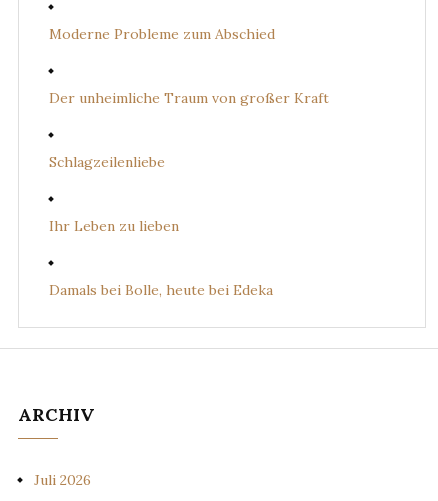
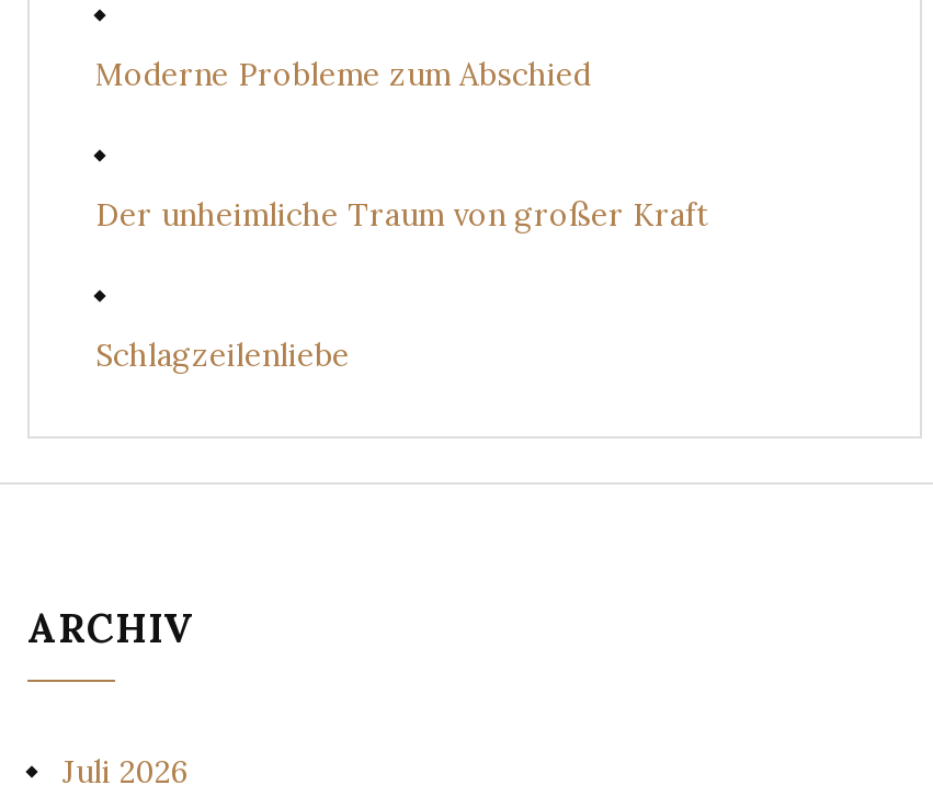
- Ihr Leben zu lieben

- Damals bei Bolle, heute bei Edeka
